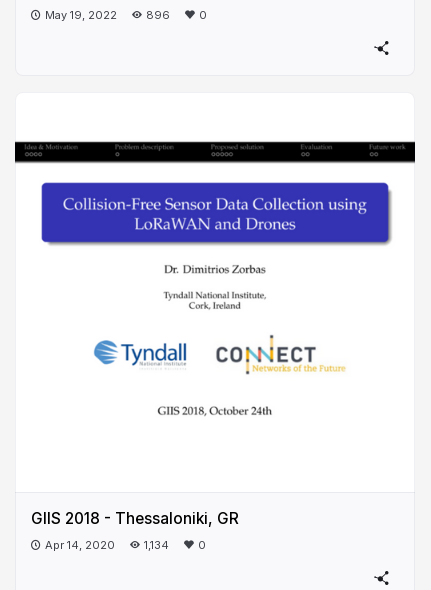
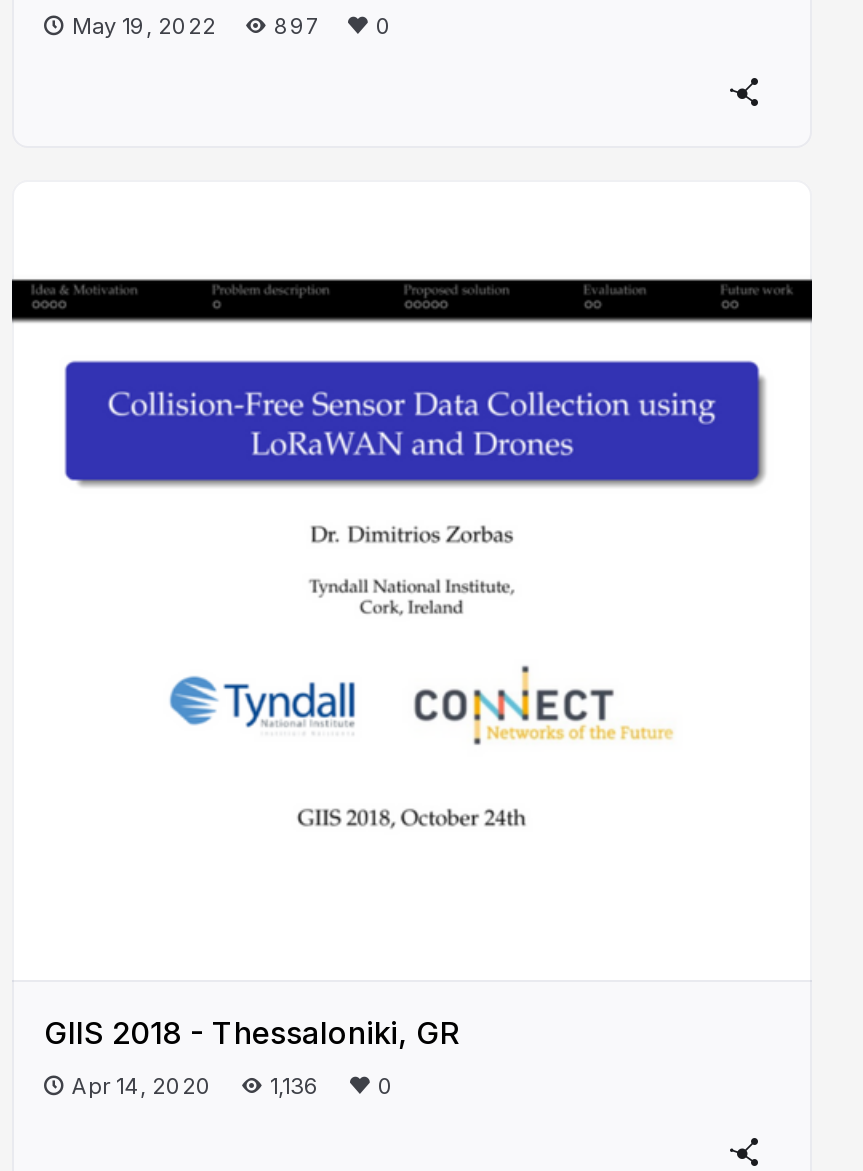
- 896
+ 897

- 1,134
+ 1,136
